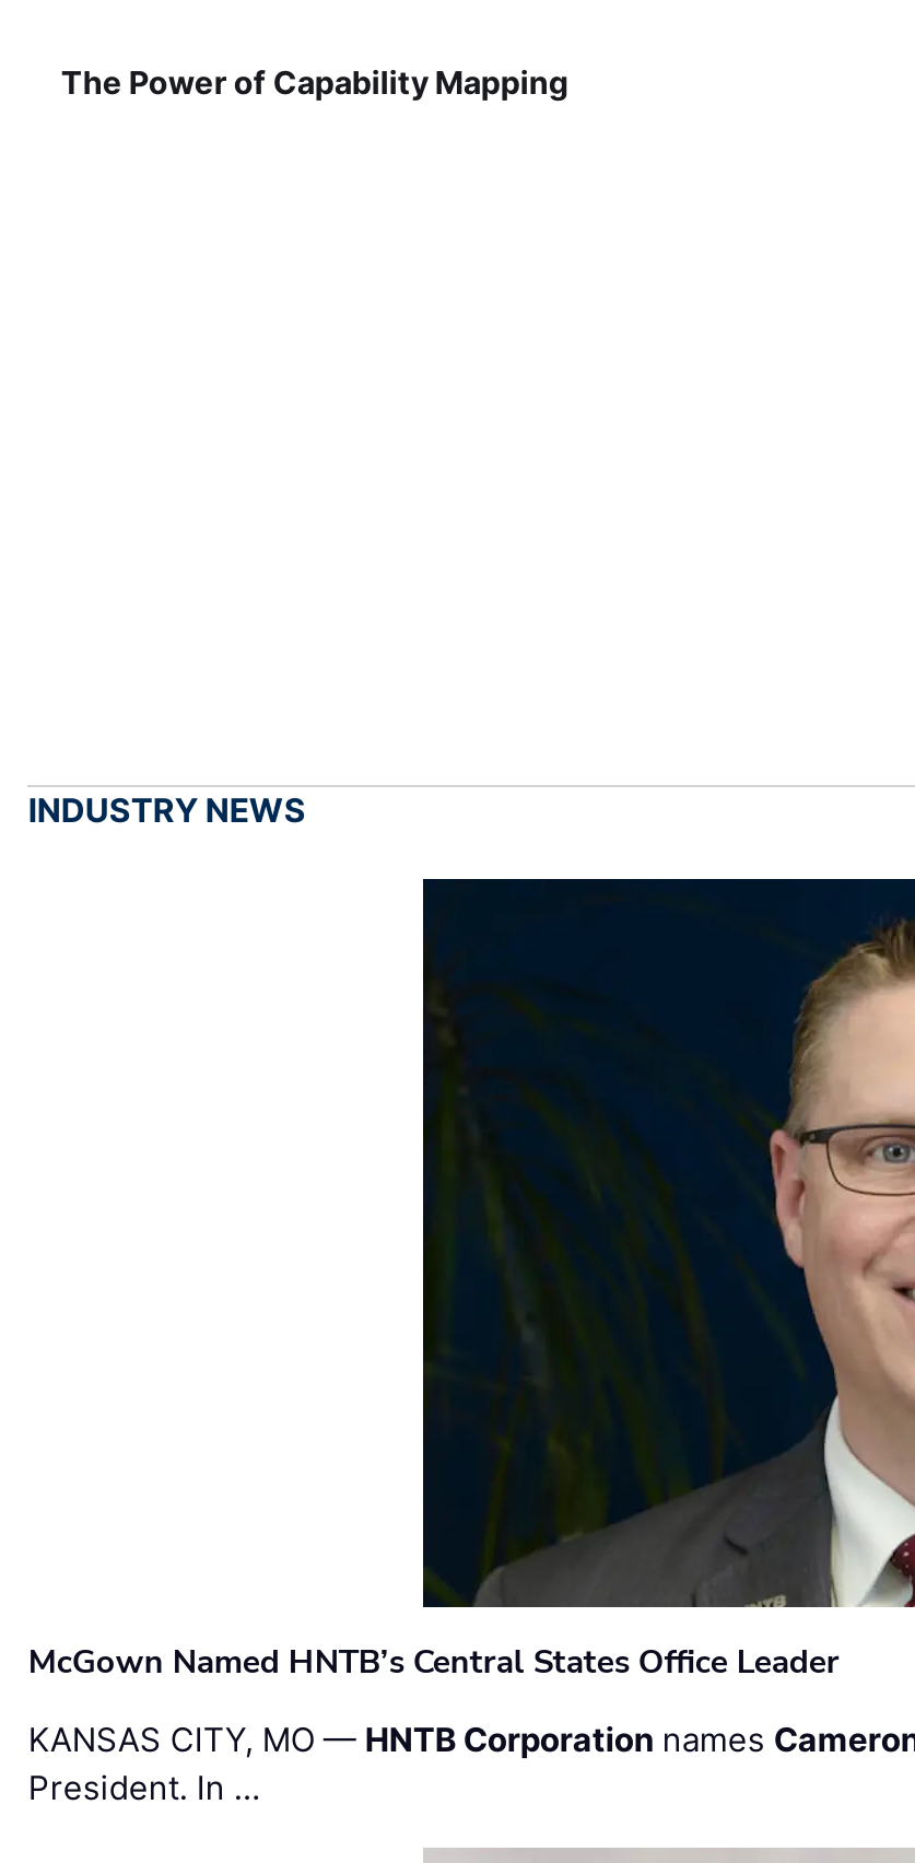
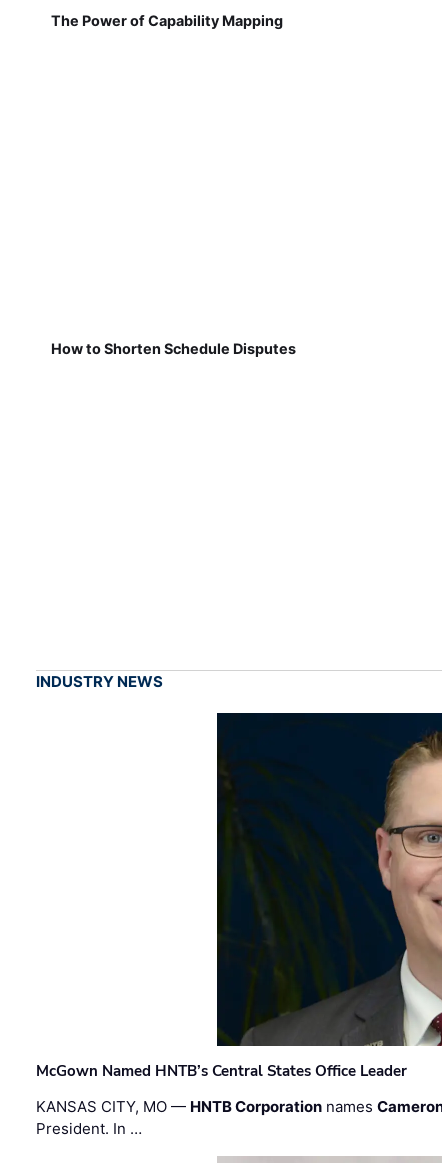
+ How to Shorten Schedule Disputes
